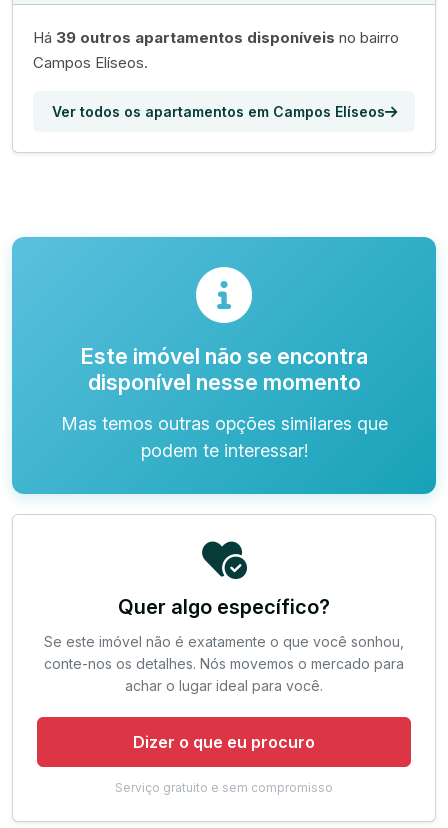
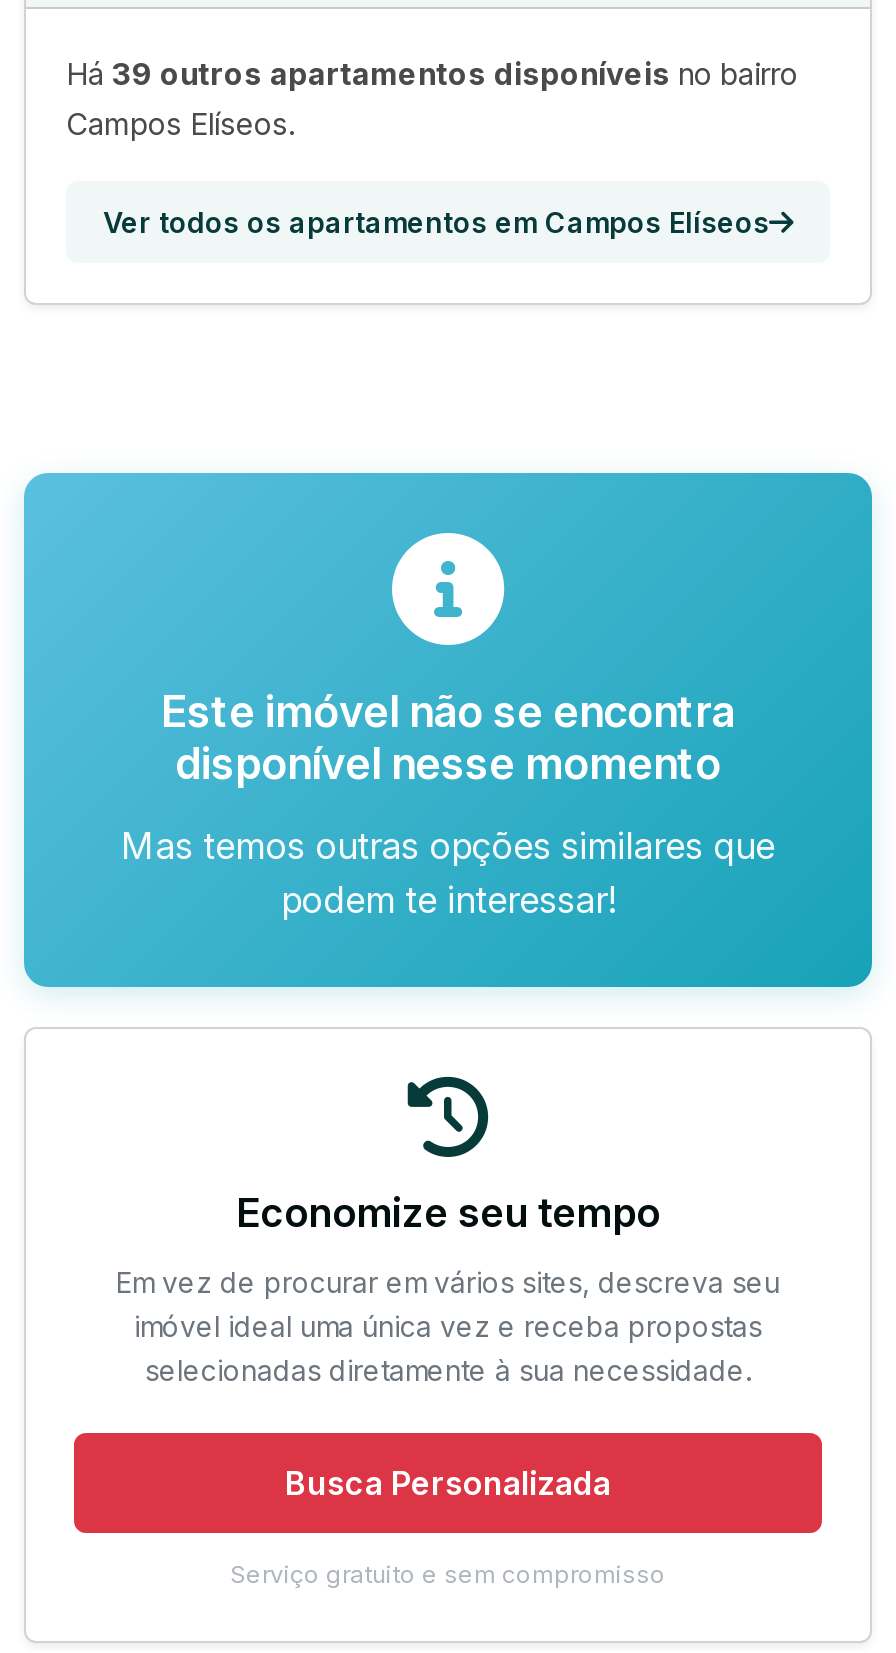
- [image]
- Quer algo específico?
+ [image]
+ Economize seu tempo

- Se este imóvel não é exatamente o que você sonhou,
- conte-nos os detalhes. Nós movemos o mercado para
- achar o lugar ideal para você.
+ Em vez de procurar em vários sites, descreva seu
+ imóvel ideal uma única vez e receba propostas
+ selecionadas diretamente à sua necessidade.

- Dizer o que eu procuro
+ Busca Personalizada
